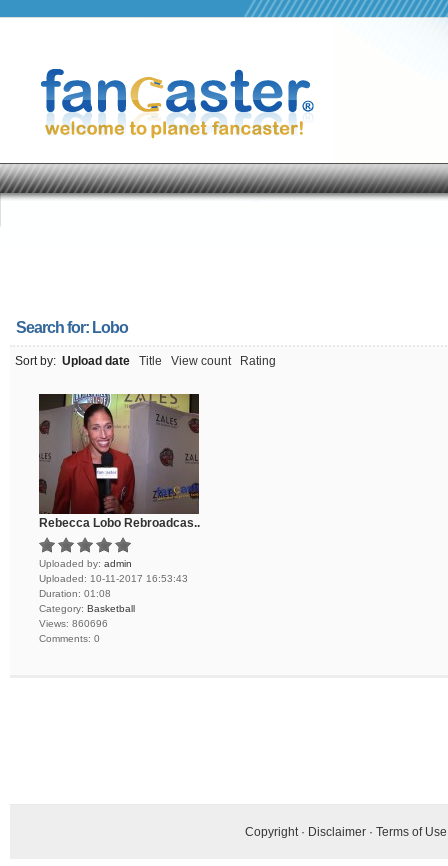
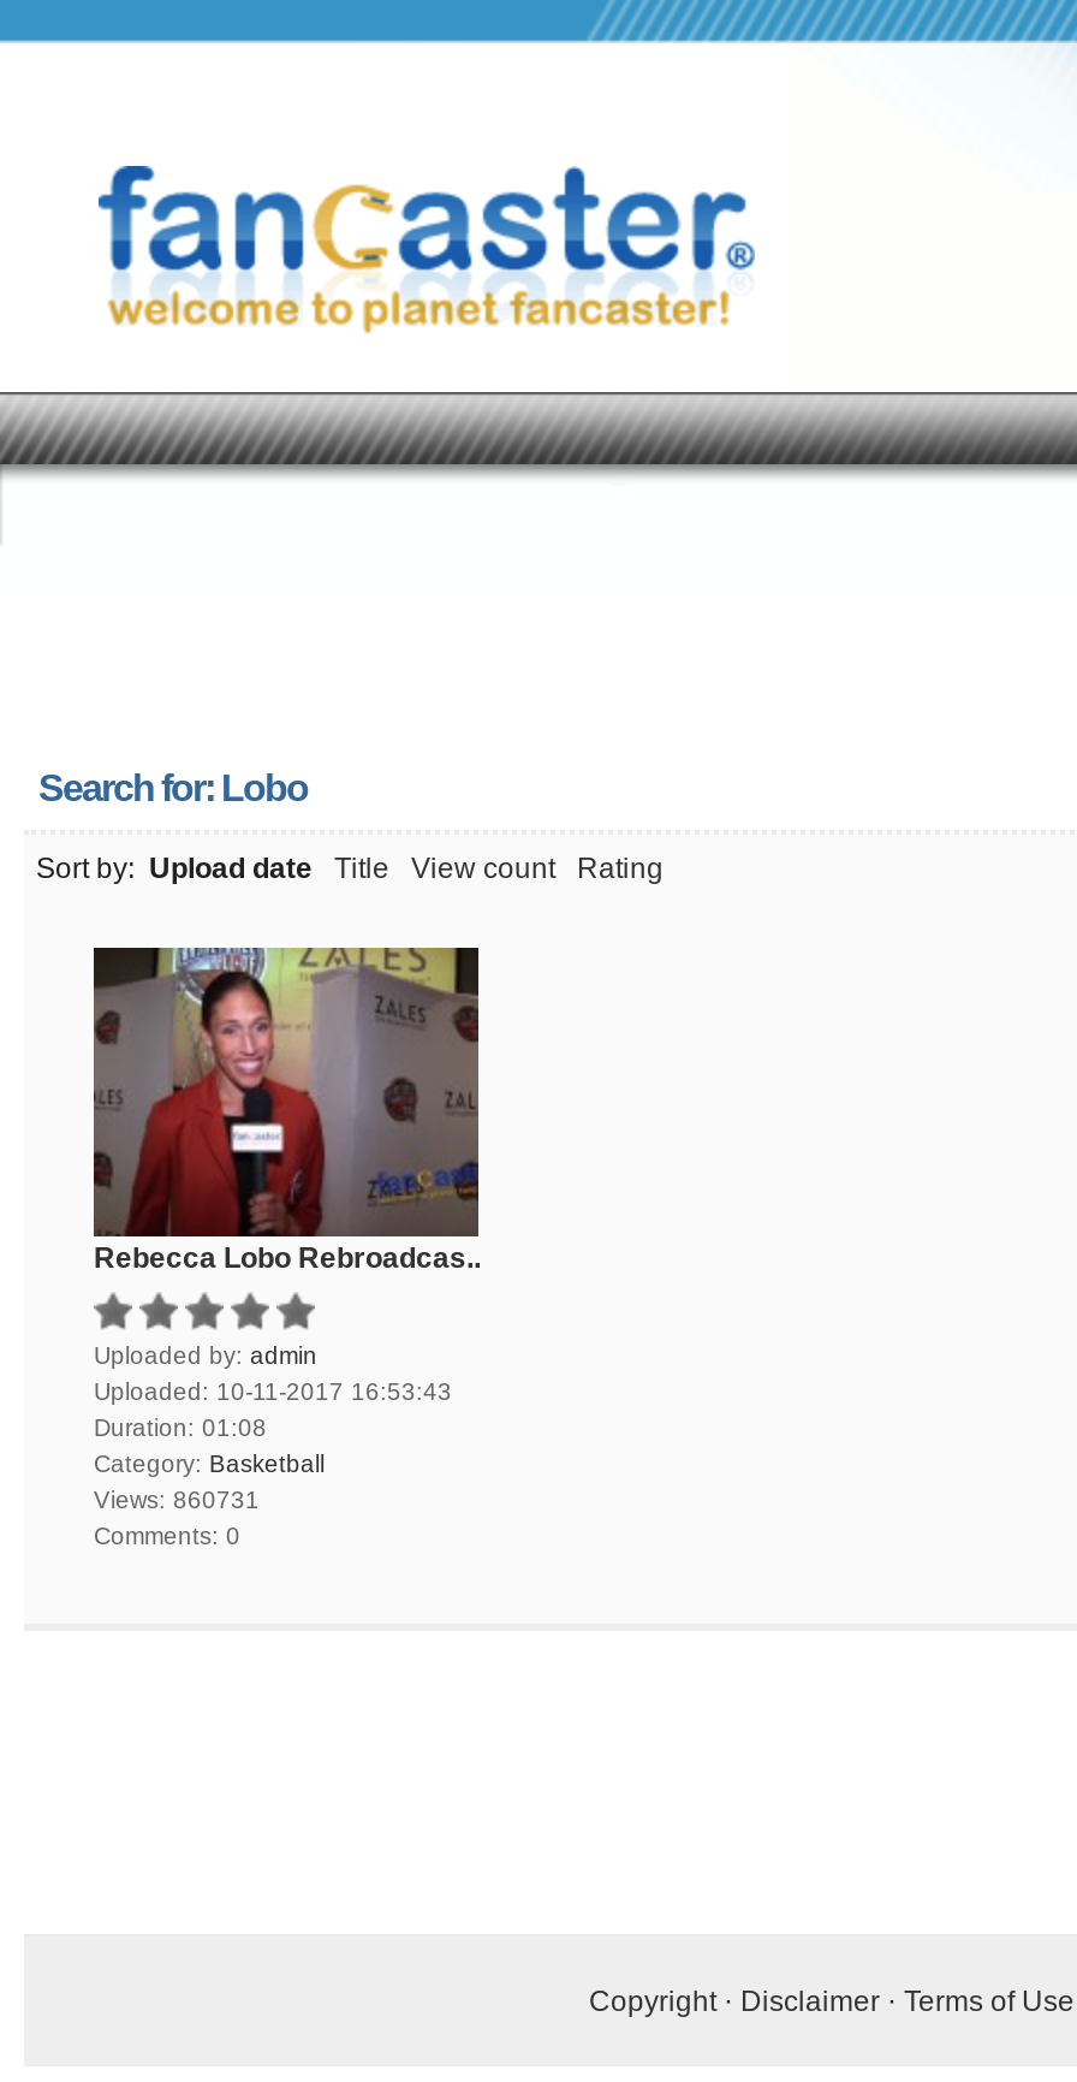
- Views: 860696
+ Views: 860731
